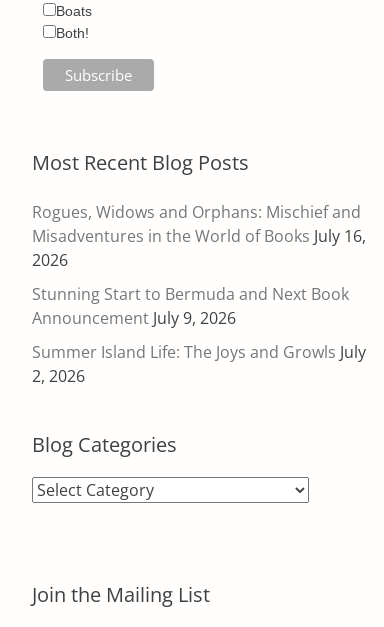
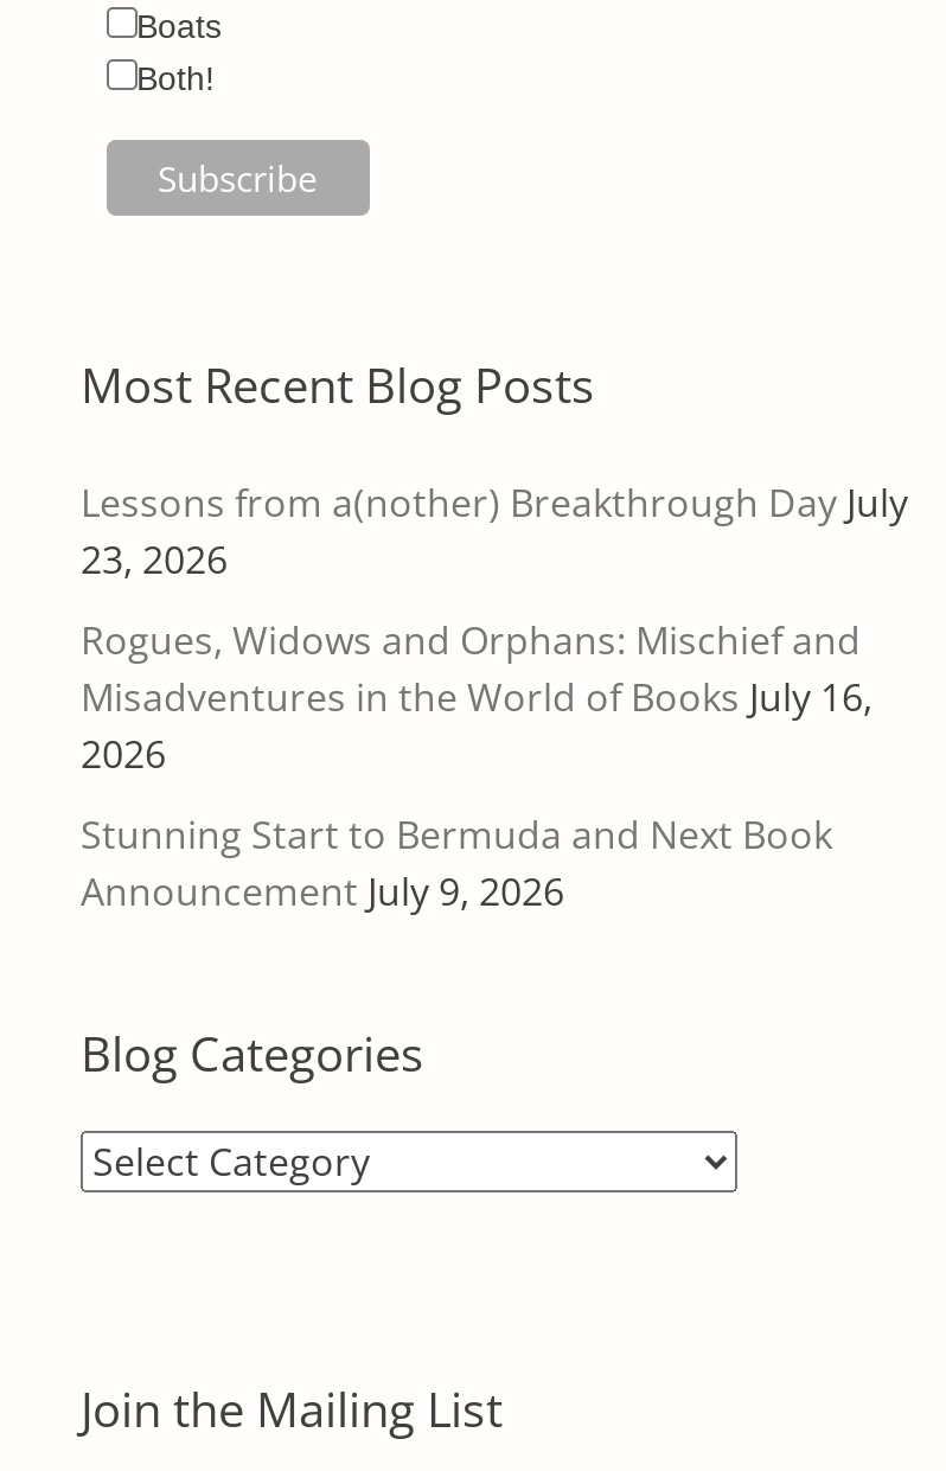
+ Lessons from a(nother) Breakthrough Day July
+ 23, 2026

moved down: Rogues, Widows and Orphans: Mischief and | Misadventures in the World of Books July 16, | 2026 | Stunning Start to Bermuda and Next Book | Announcement July 9, 2026

- Summer Island Life: The Joys and Growls July
- 2, 2026
